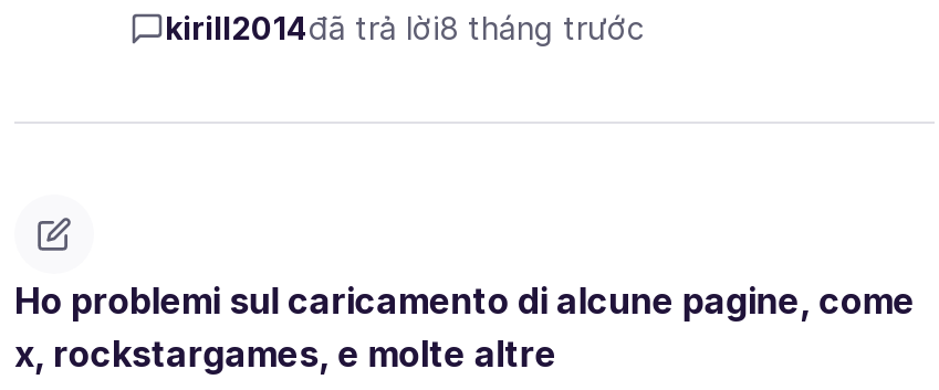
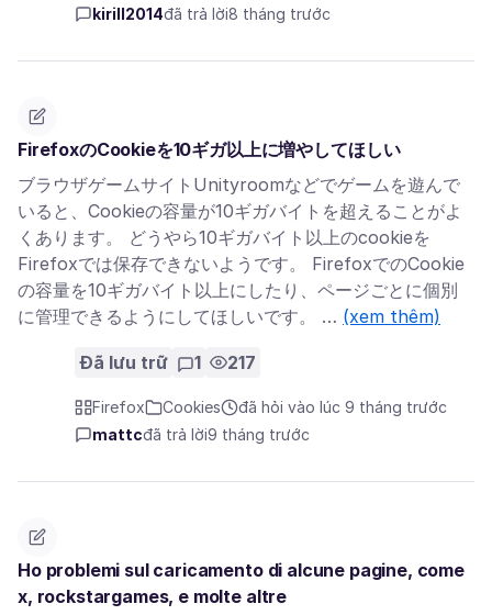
+ FirefoxのCookieを10ギガ以上に増やしてほしい
+ ブラウザゲームサイトUnityroomなどでゲームを遊んで
+ いると、Cookieの容量が10ギガバイトを超えることがよ
+ くあります。 どうやら10ギガバイト以上のcookieを
+ Firefoxでは保存できないようです。 FirefoxでのCookie
+ の容量を10ギガバイト以上にしたり、ページごとに個別
+ に管理できるようにしてほしいです。 … (xem thêm)
+ Đã lưu trữ
+ 1
+ 217
+ Firefox
+ Cookies
+ đã hỏi vào lúc 9 tháng trước
+ mattcđã trả lời9 tháng trước
